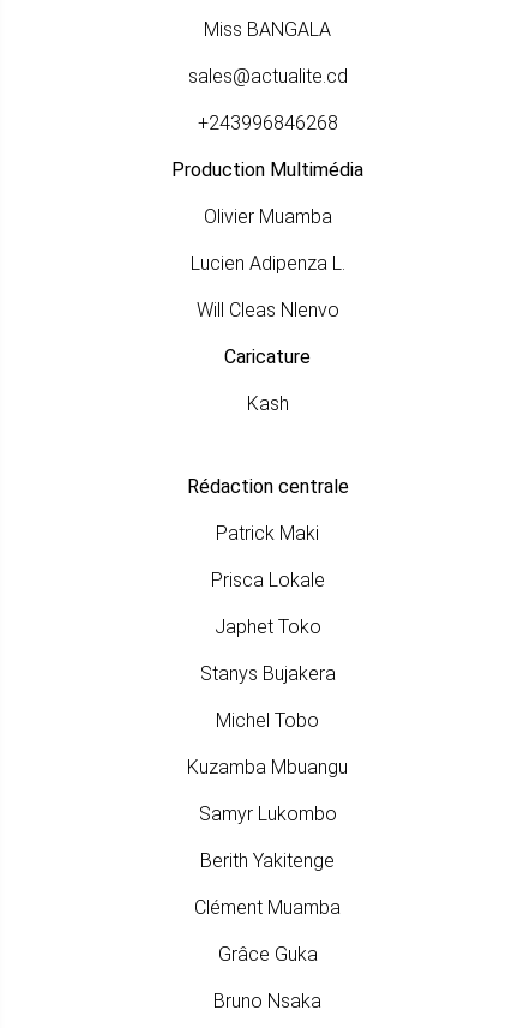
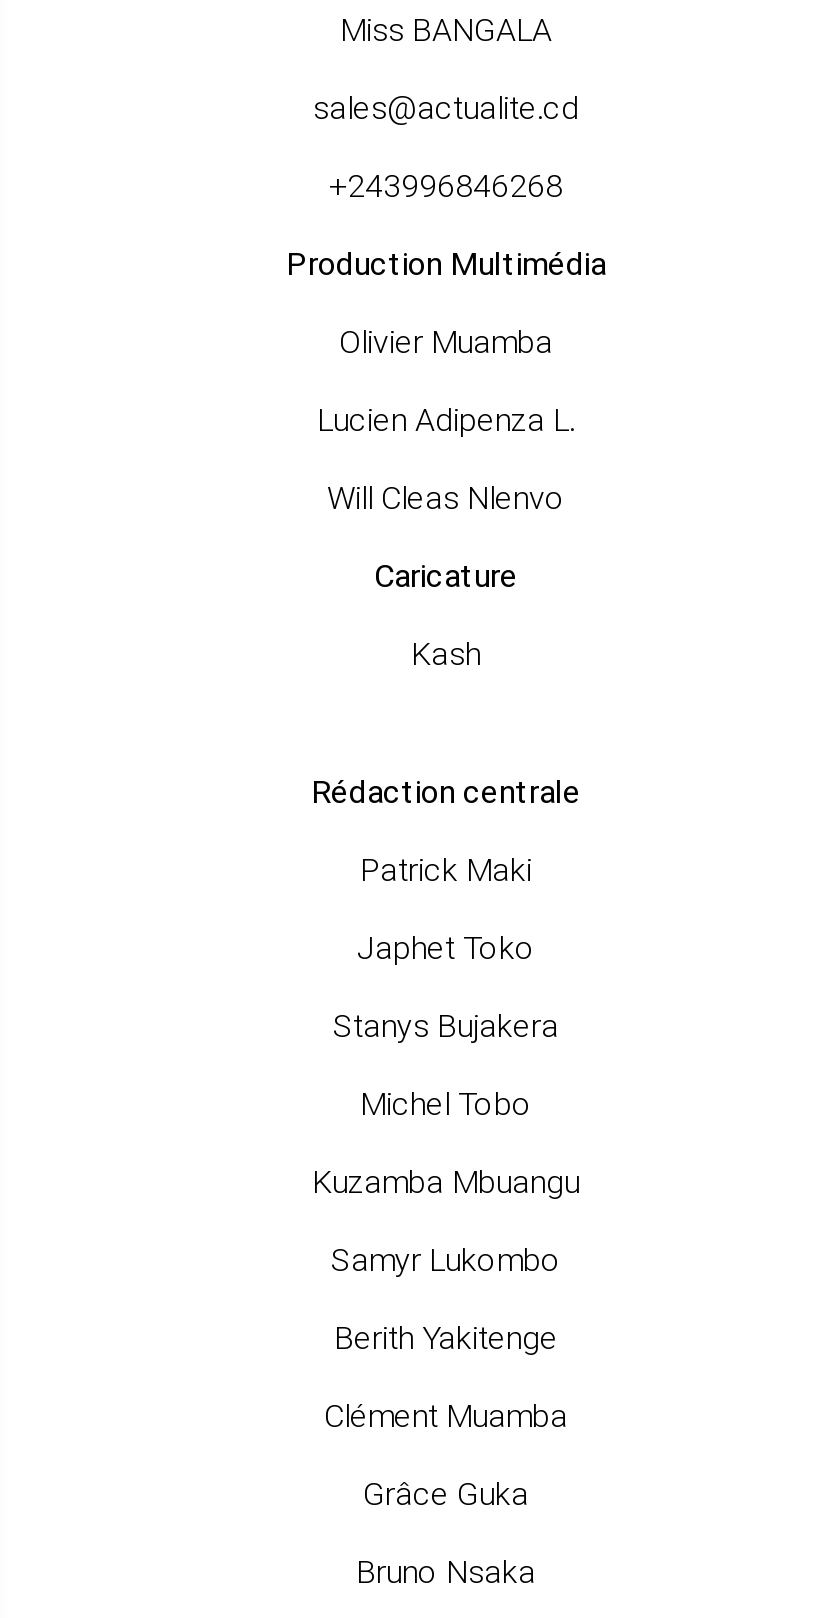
- Prisca Lokale
